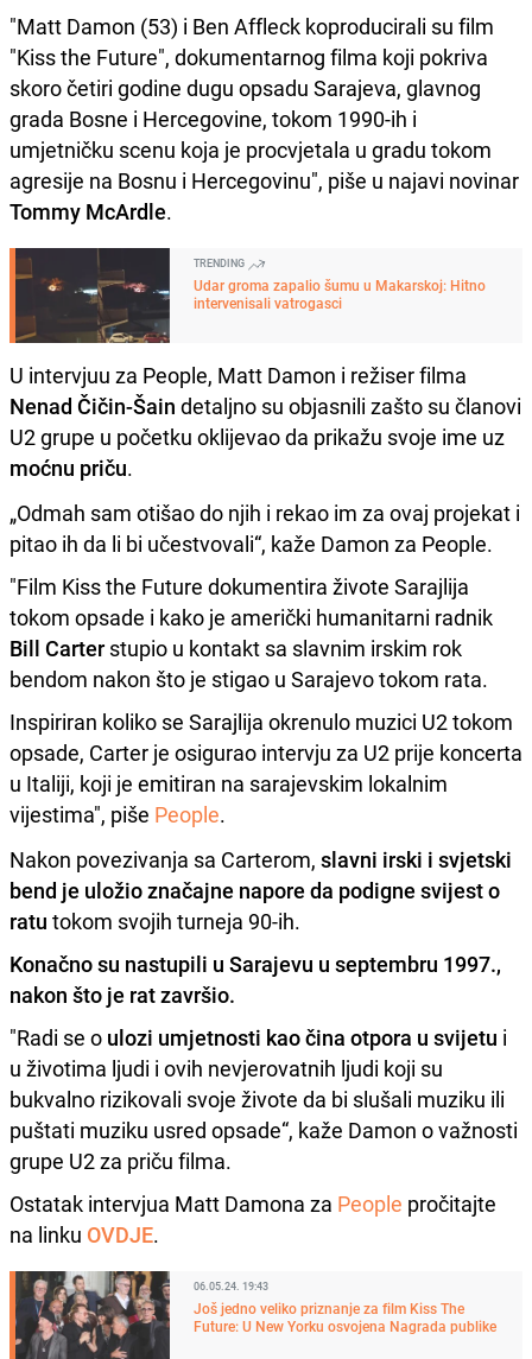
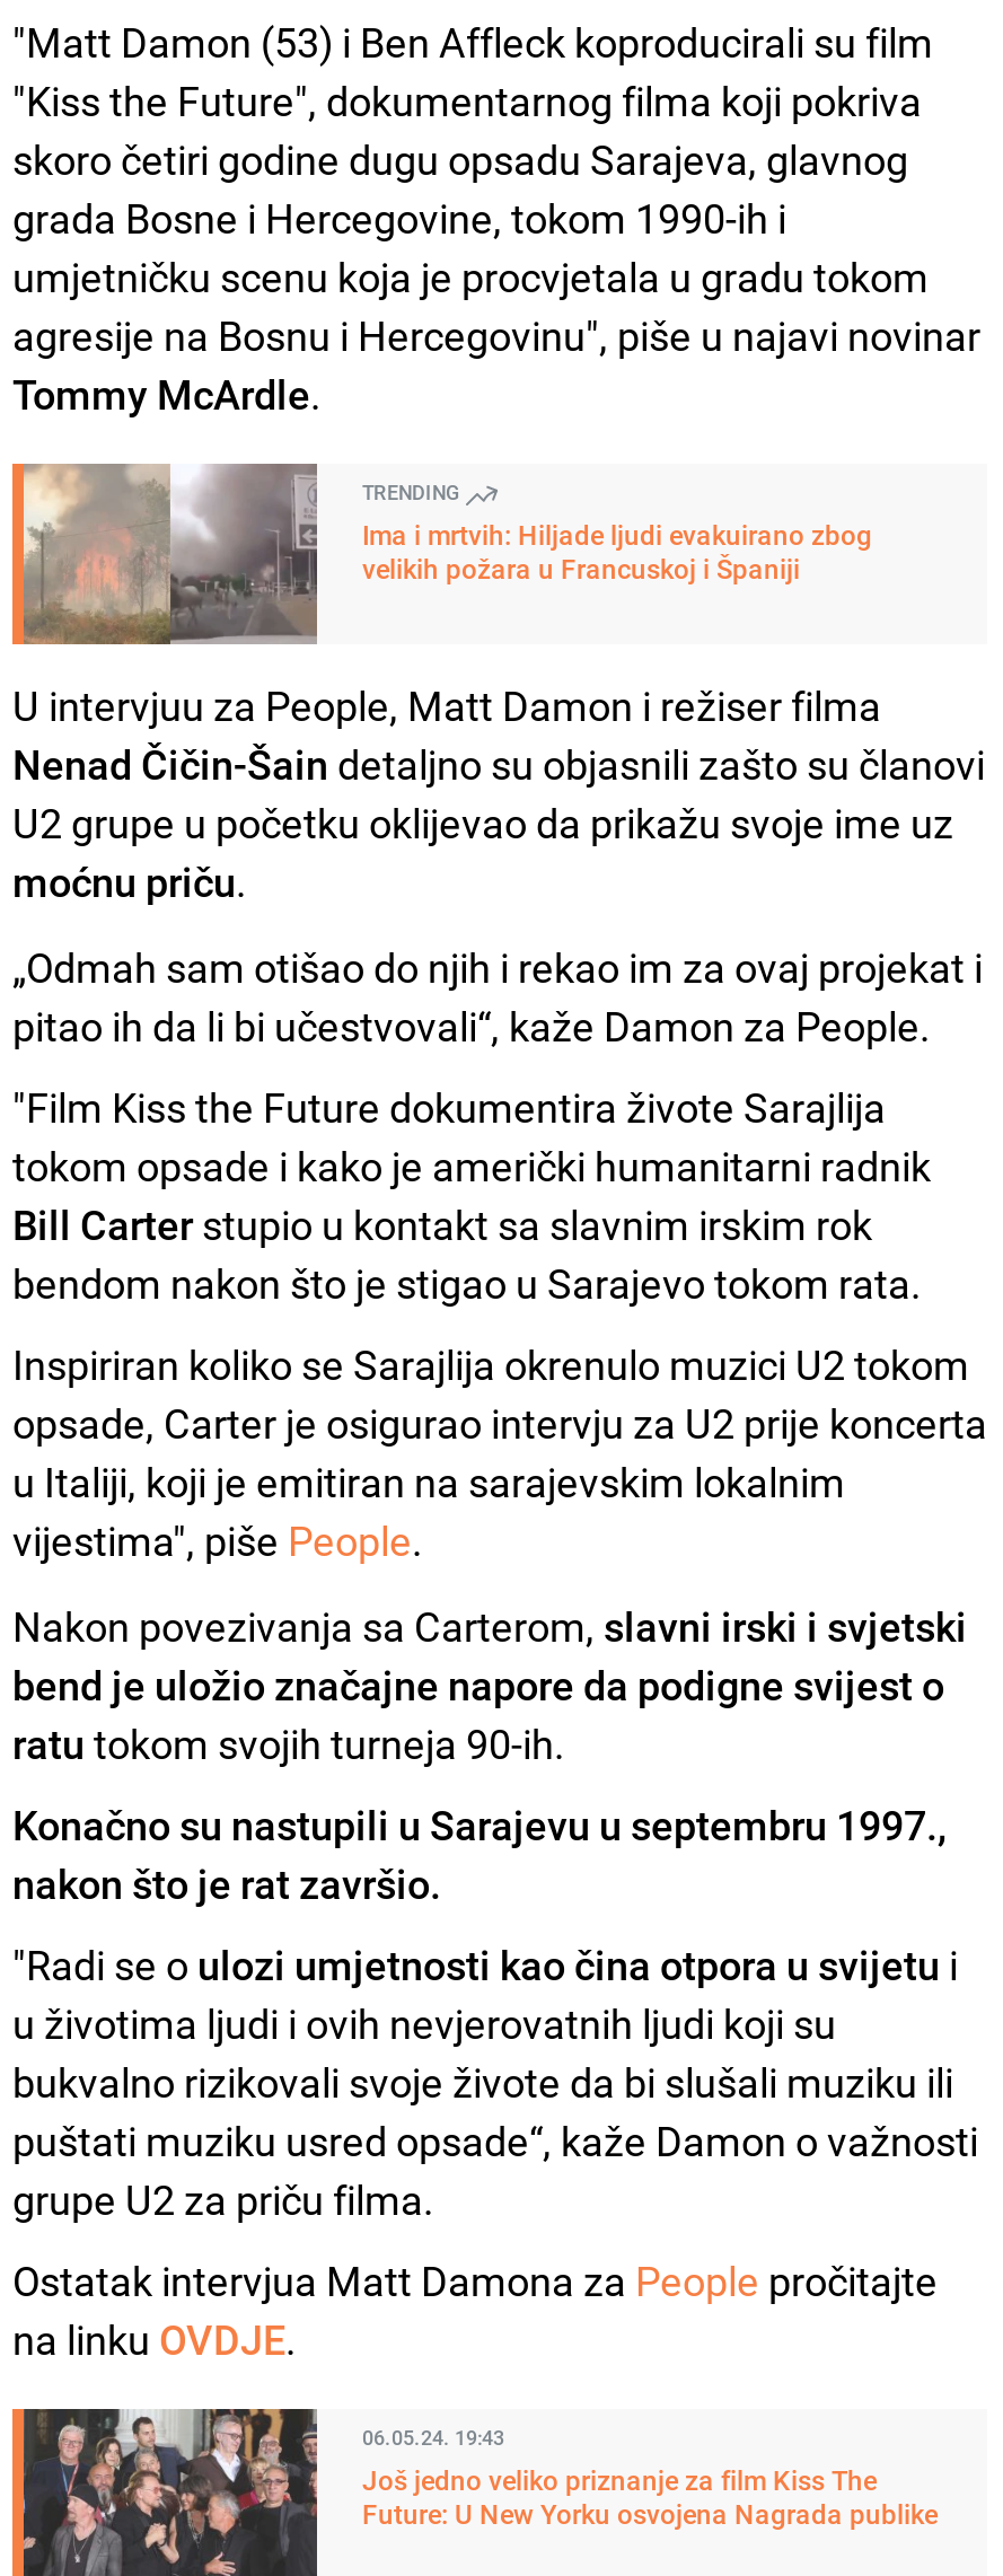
- [image]
- Udar groma zapalio šumu u Makarskoj: Hitno
- intervenisali vatrogasci
+ [image]
+ Ima i mrtvih: Hiljade ljudi evakuirano zbog
+ velikih požara u Francuskoj i Španiji
